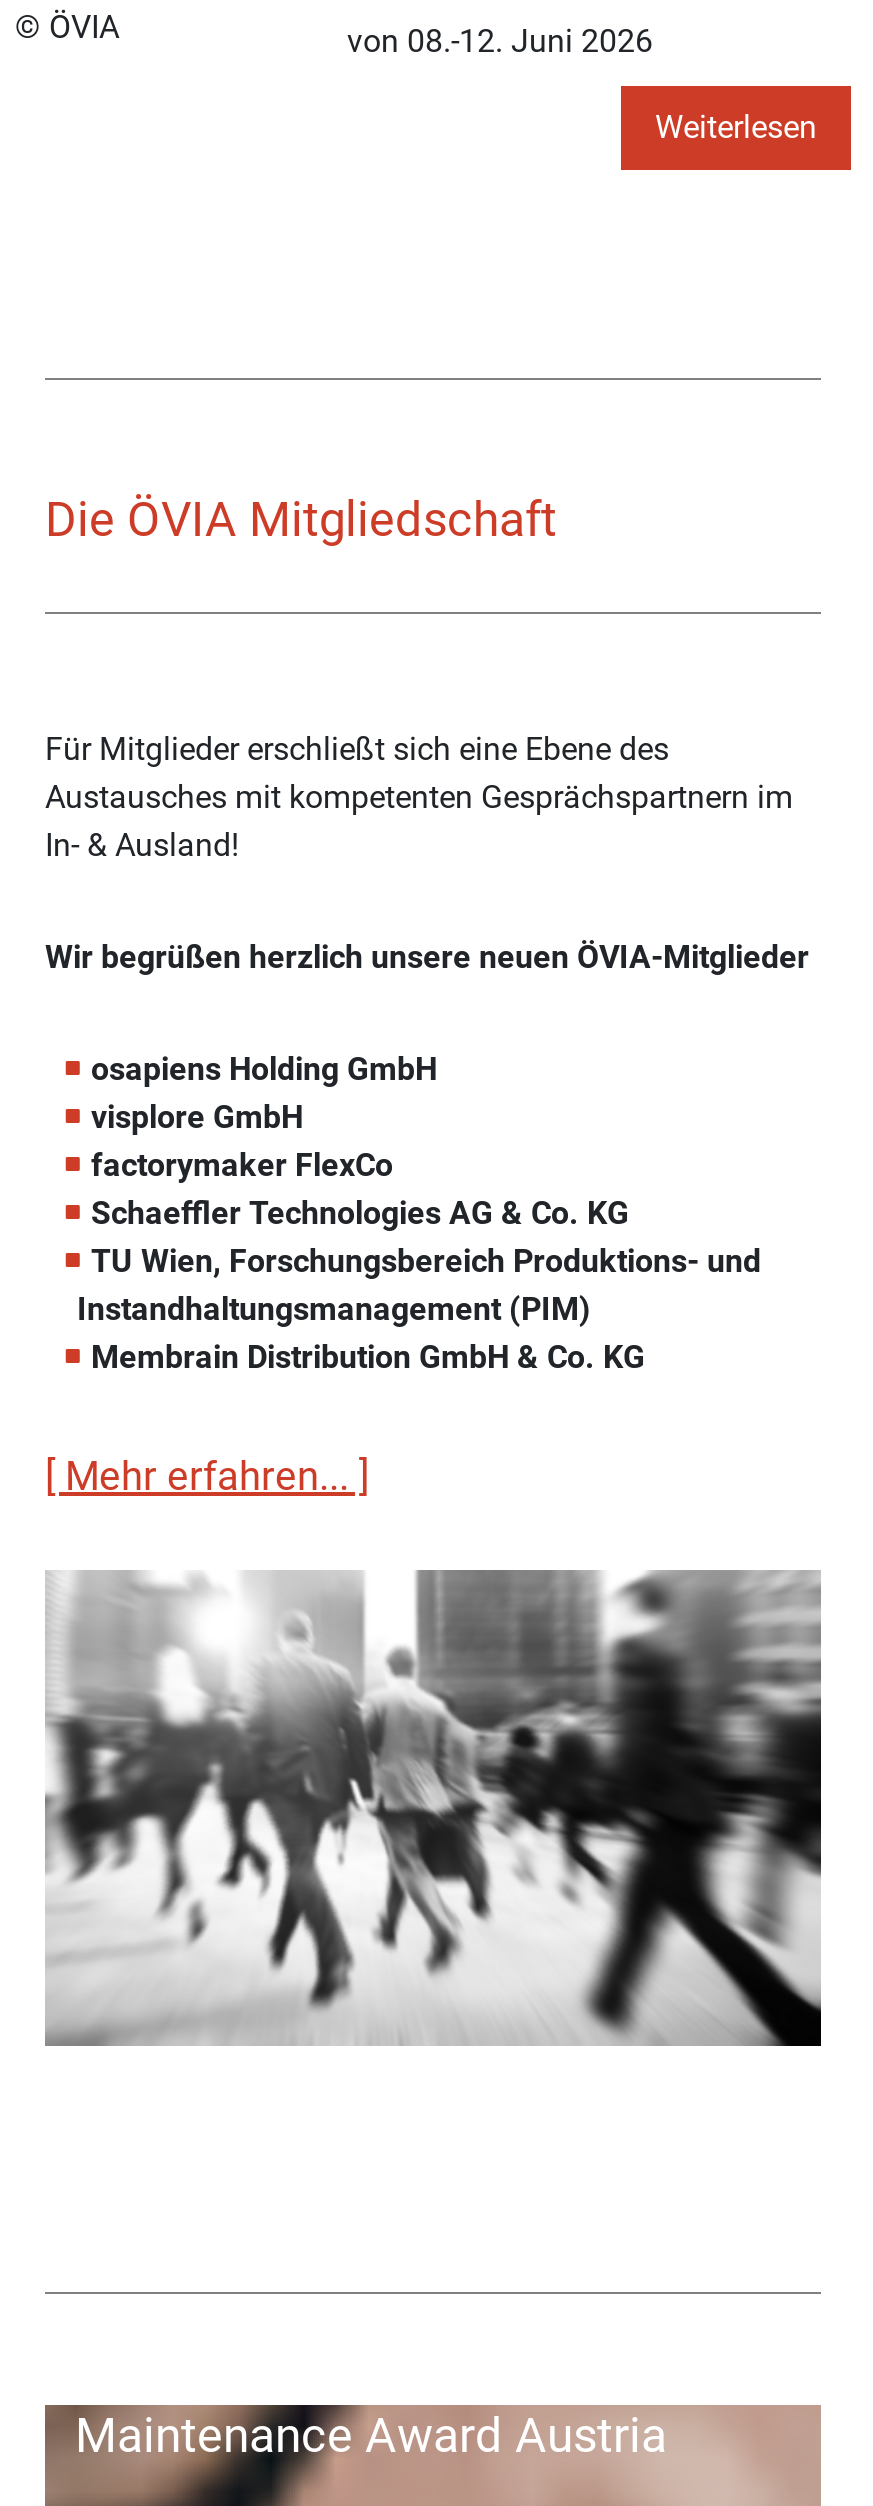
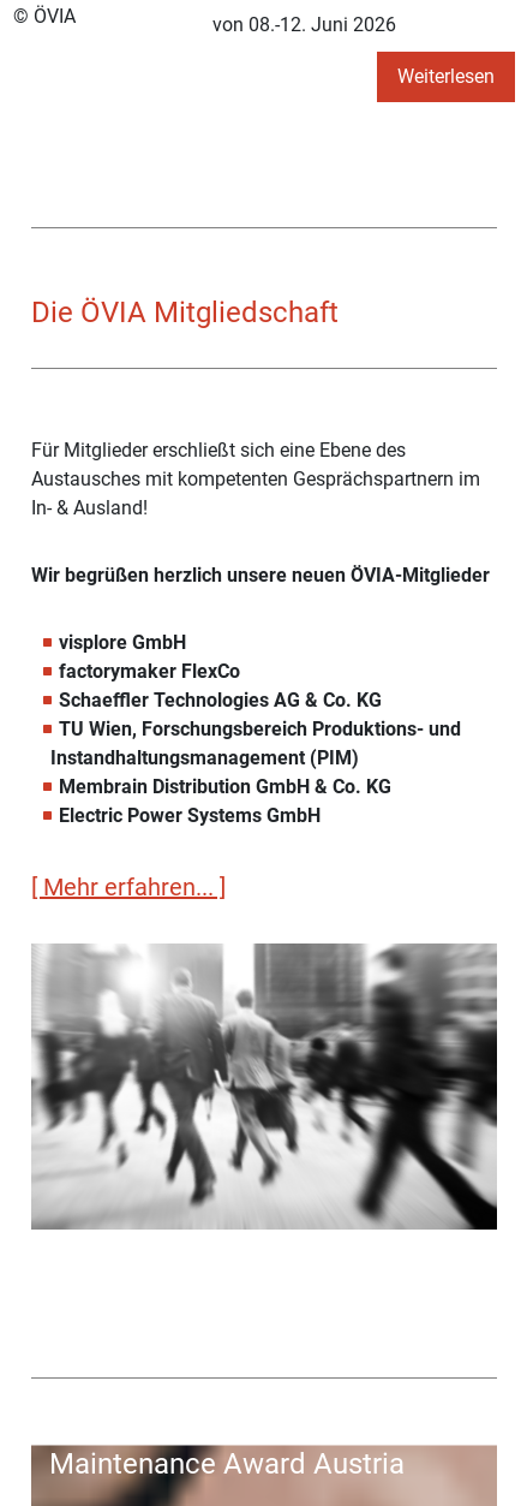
- osapiens Holding GmbH

moved up: visplore GmbH | factorymaker FlexCo | Schaeffler Technologies AG & Co. KG | TU Wien, Forschungsbereich Produktions- und | Instandhaltungsmanagement (PIM) | Membrain Distribution GmbH & Co. KG

+ Electric Power Systems GmbH
